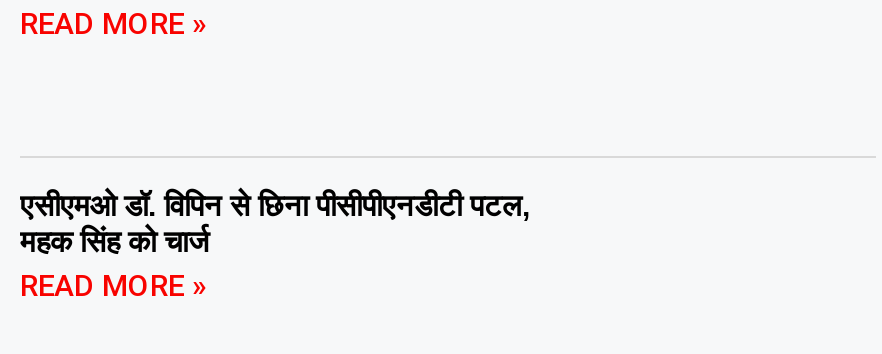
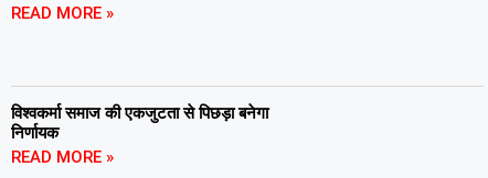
- एसीएमओ डॉ. विपिन से छिना पीसीपीएनडीटी पटल,
- महक सिंह को चार्ज
+ विश्वकर्मा समाज की एकजुटता से पिछड़ा बनेगा
+ निर्णायक
